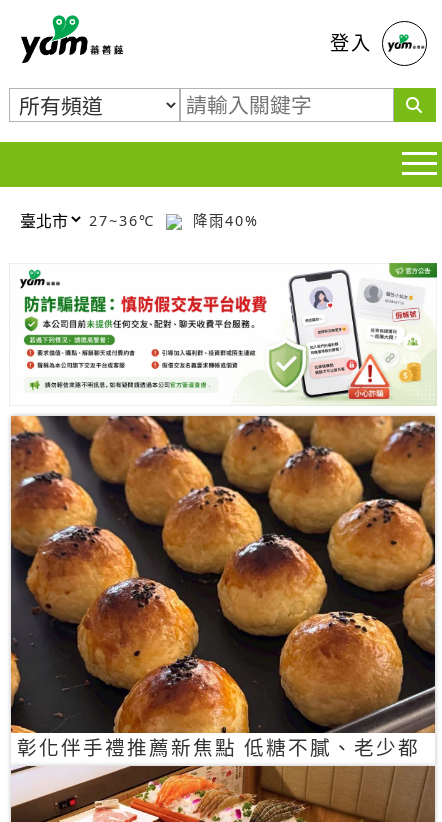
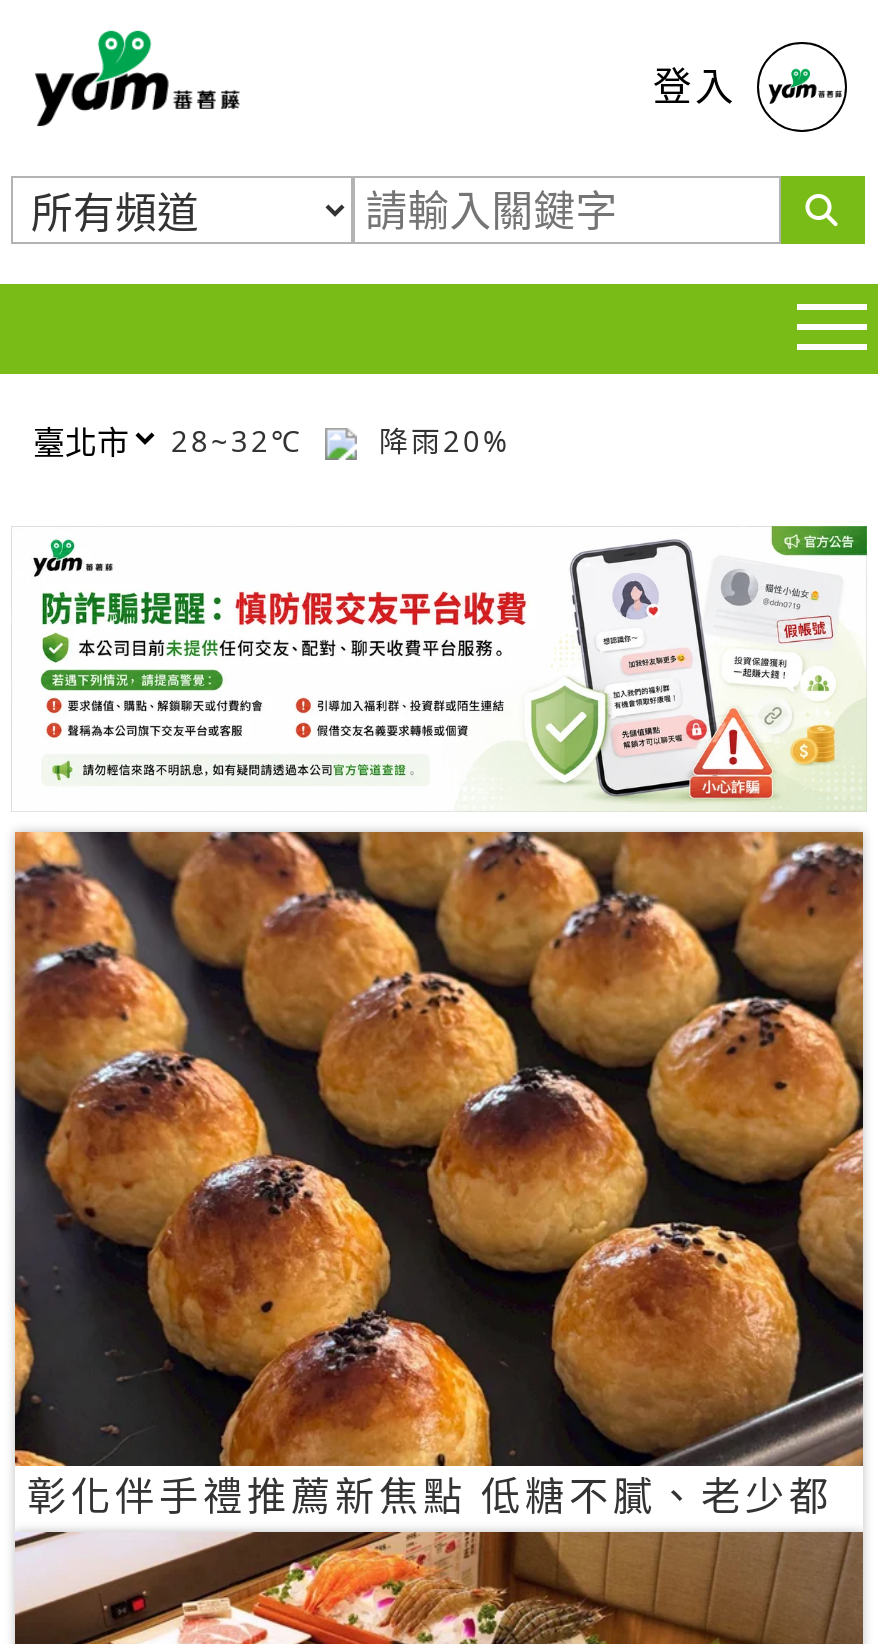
- 27~36℃
+ 28~32℃

- 降雨40%
+ 降雨20%
